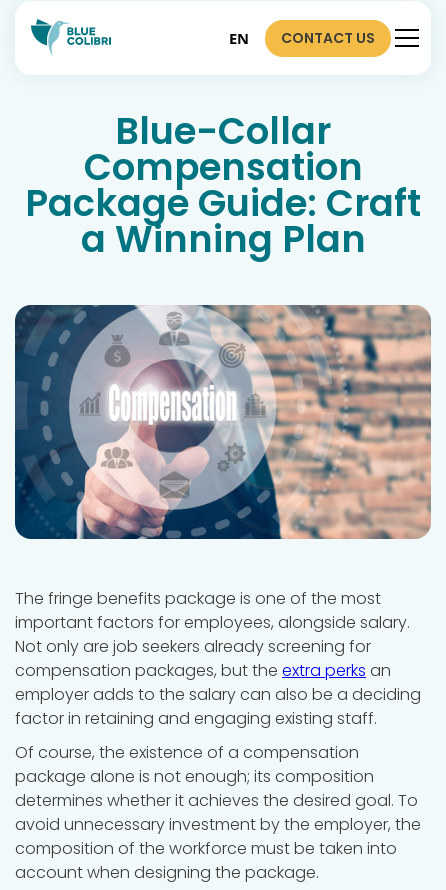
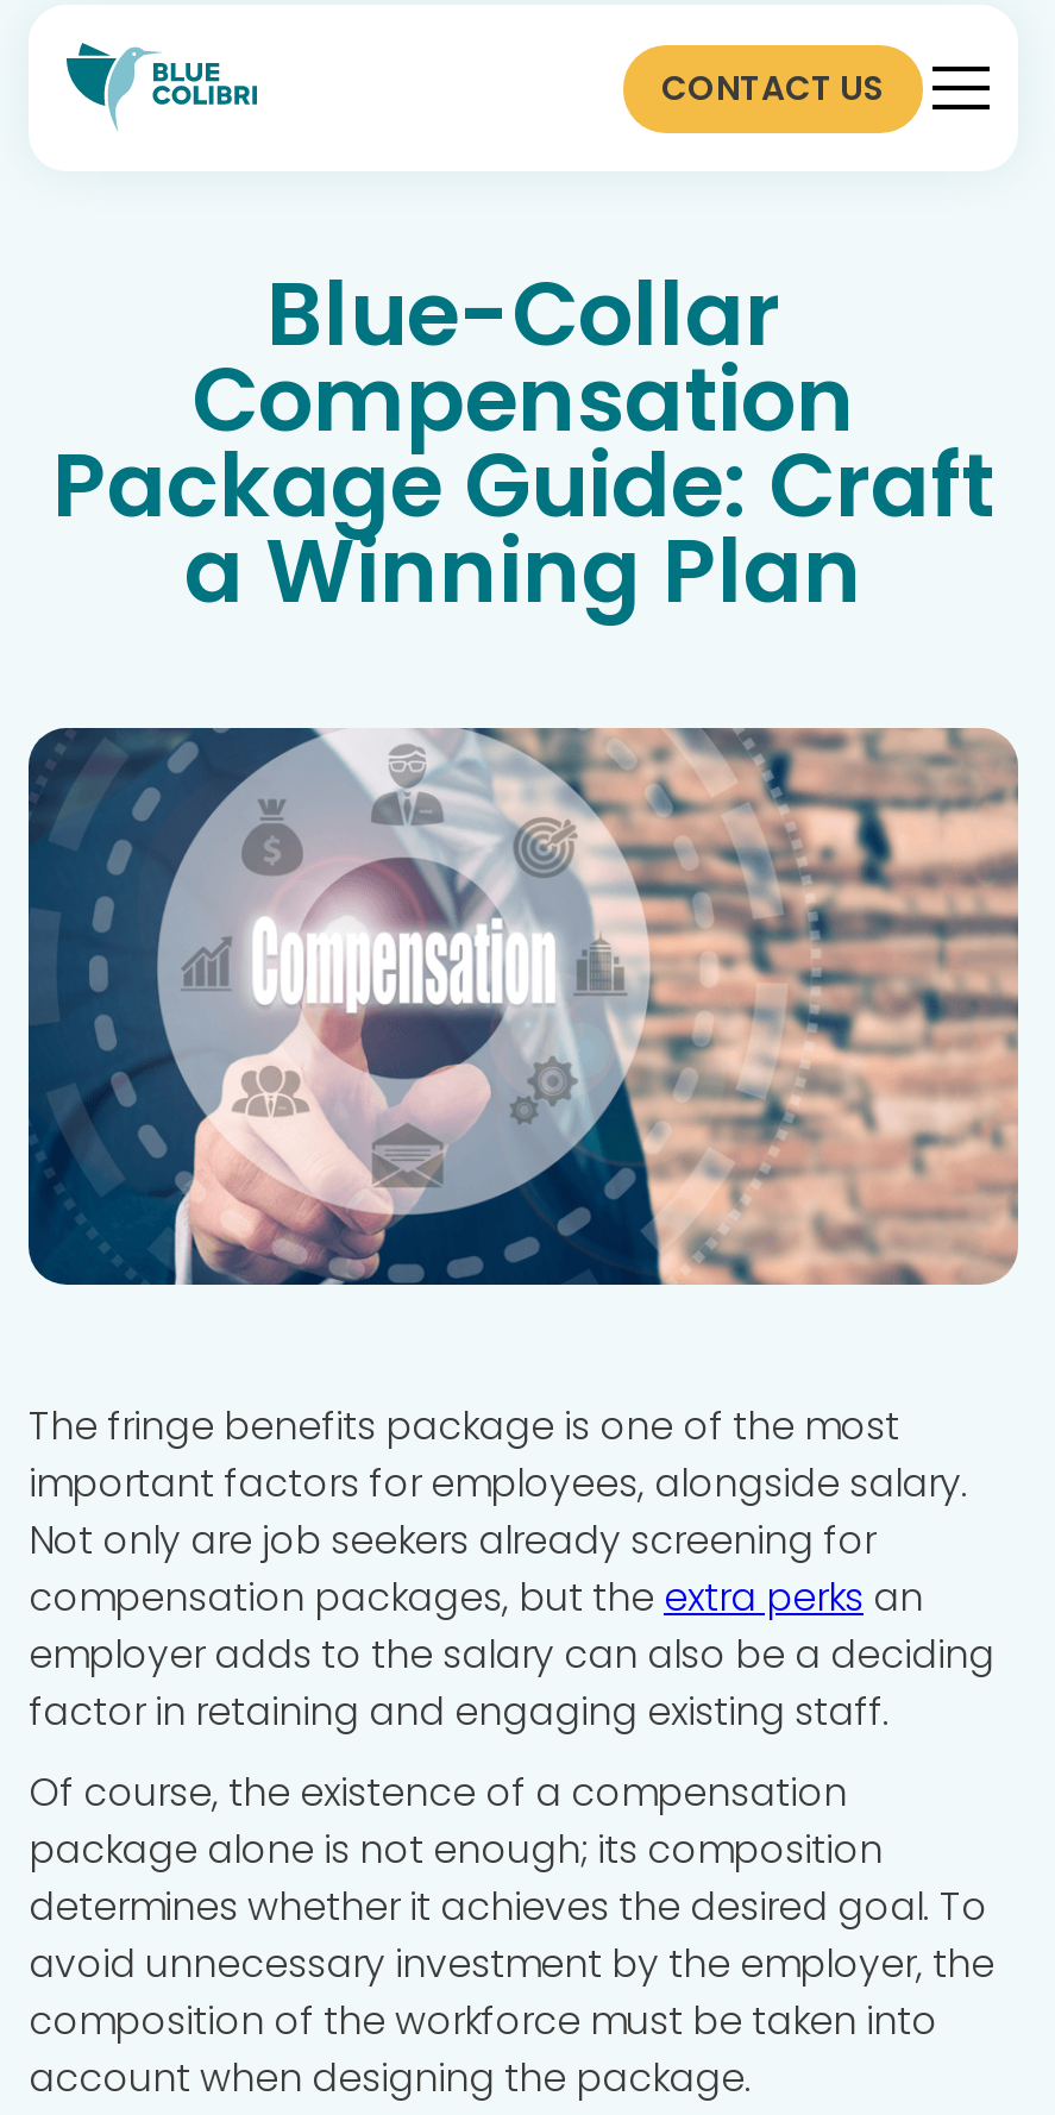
- EN
